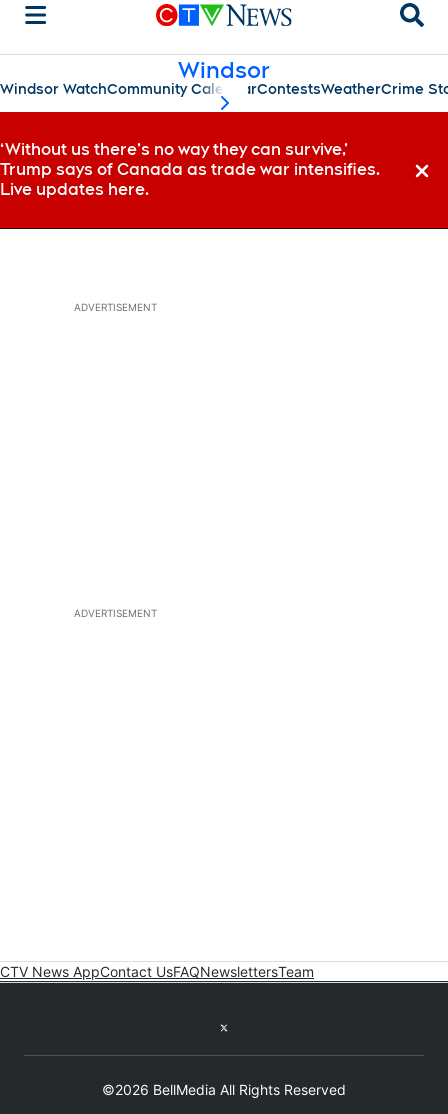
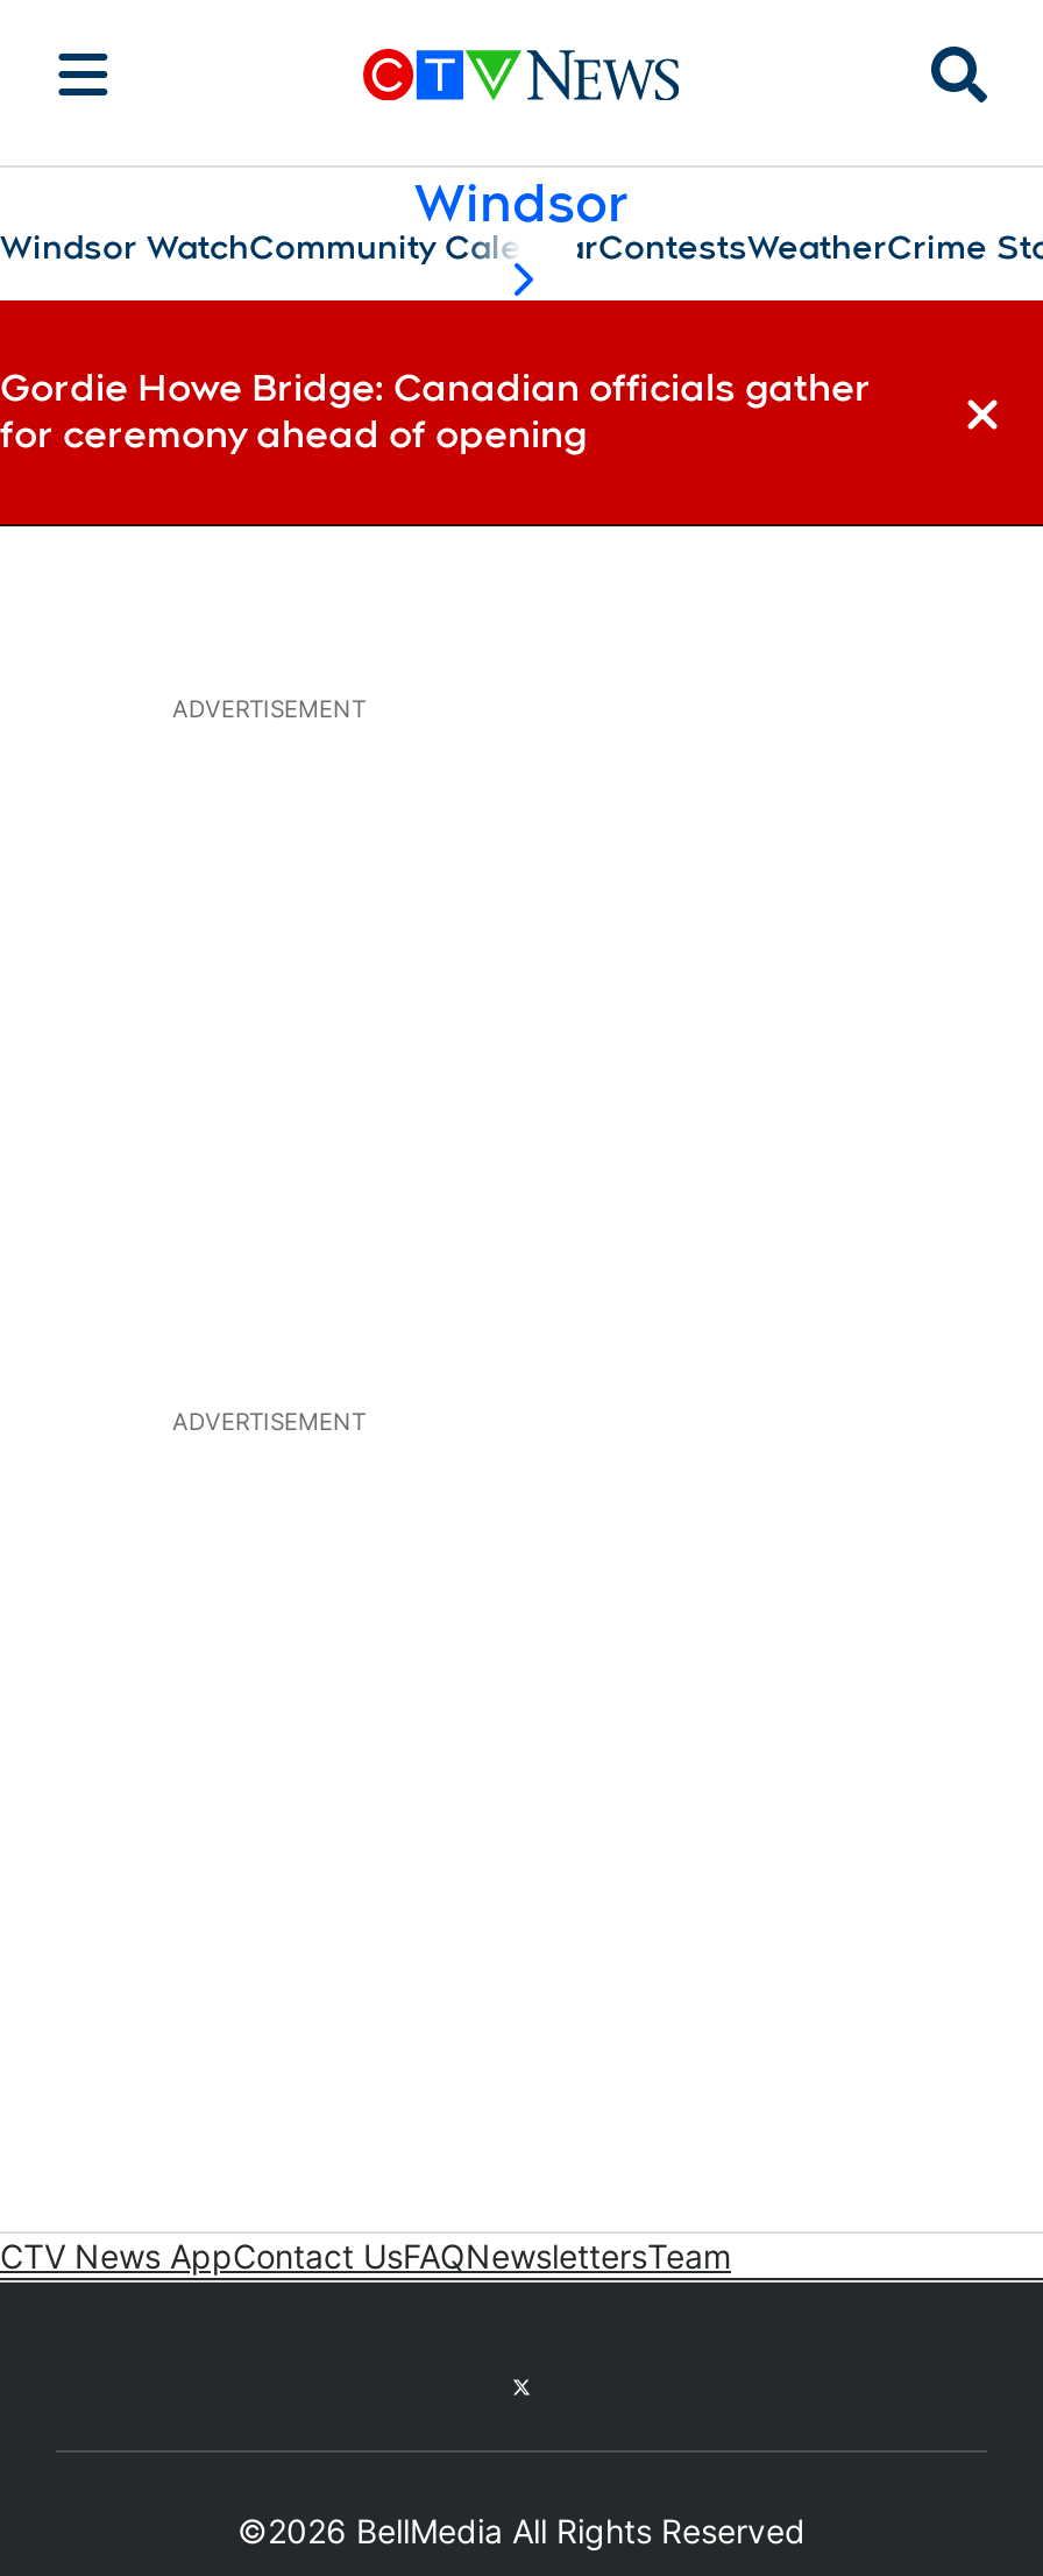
- ‘Without us there’s no way they can survive,’
- Trump says of Canada as trade war intensifies.
- Live updates here.
+ Gordie Howe Bridge: Canadian officials gather
+ for ceremony ahead of opening
